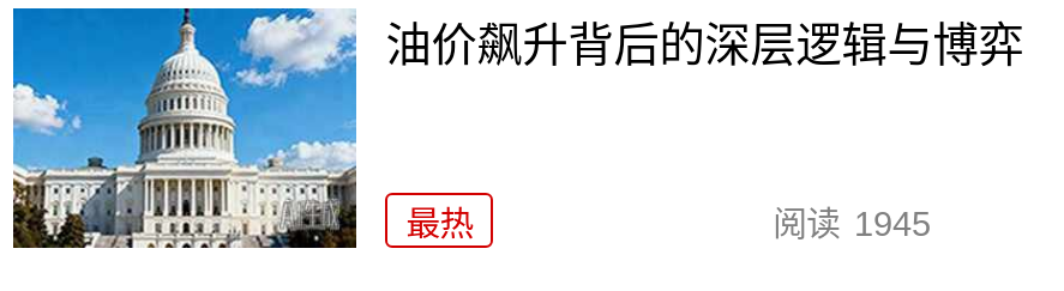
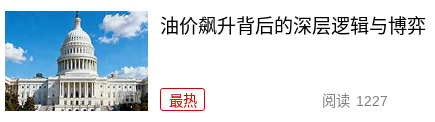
- 阅读 1945
+ 阅读 1227
